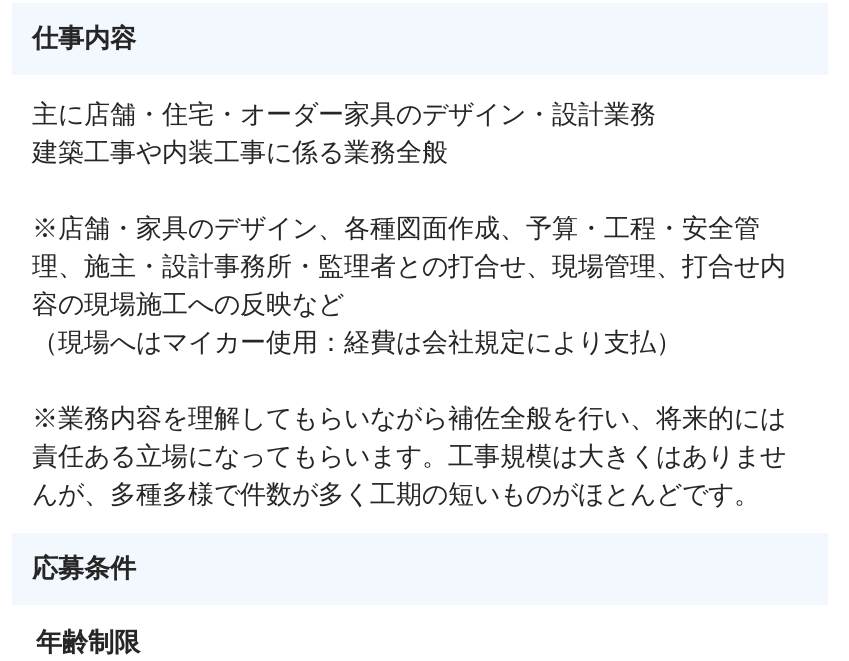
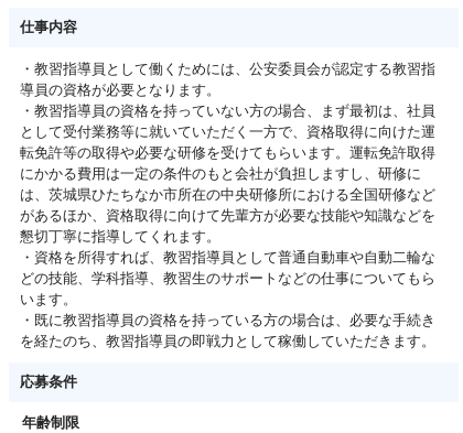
- 主に店舗・住宅・オーダー家具のデザイン・設計業務
- 建築工事や内装工事に係る業務全般
- ※店舗・家具のデザイン、各種図面作成、予算・工程・安全管
- 理、施主・設計事務所・監理者との打合せ、現場管理、打合せ内
- 容の現場施工への反映など
- （現場へはマイカー使用：経費は会社規定により支払）
- ※業務内容を理解してもらいながら補佐全般を行い、将来的には
- 責任ある立場になってもらいます。工事規模は大きくはありませ
- んが、多種多様で件数が多く工期の短いものがほとんどです。
+ ・教習指導員として働くためには、公安委員会が認定する教習指
+ 導員の資格が必要となります。
+ ・教習指導員の資格を持っていない方の場合、まず最初は、社員
+ として受付業務等に就いていただく一方で、資格取得に向けた運
+ 転免許等の取得や必要な研修を受けてもらいます。運転免許取得
+ にかかる費用は一定の条件のもと会社が負担しますし、研修に
+ は、茨城県ひたちなか市所在の中央研修所における全国研修など
+ があるほか、資格取得に向けて先輩方が必要な技能や知識などを
+ 懇切丁寧に指導してくれます。
+ ・資格を所得すれば、教習指導員として普通自動車や自動二輪な
+ どの技能、学科指導、教習生のサポートなどの仕事についてもら
+ います。
+ ・既に教習指導員の資格を持っている方の場合は、必要な手続き
+ を経たのち、教習指導員の即戦力として稼働していただきます。
